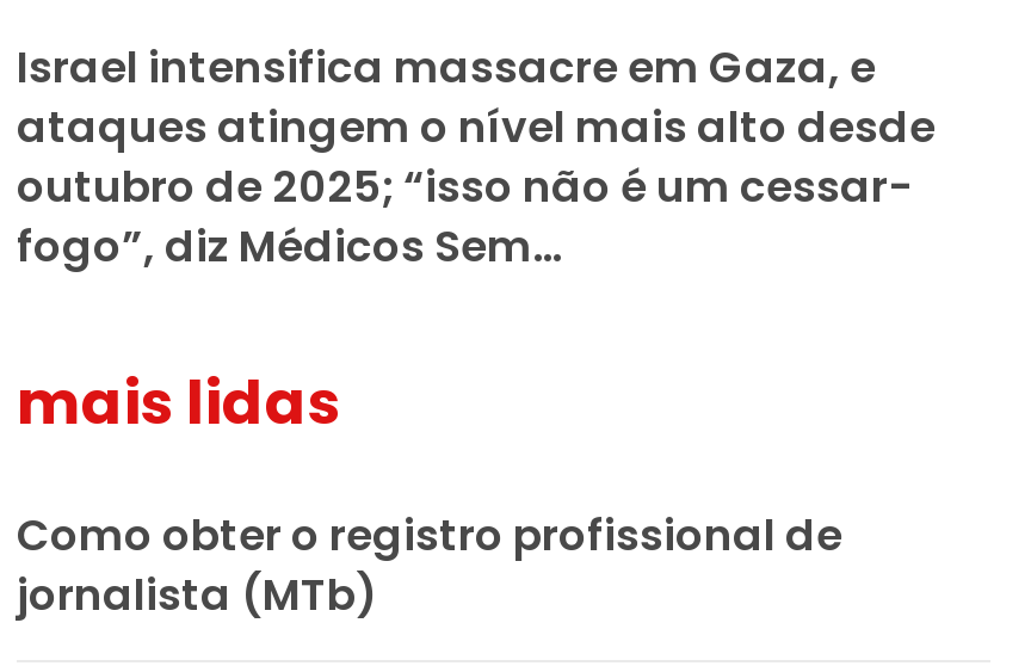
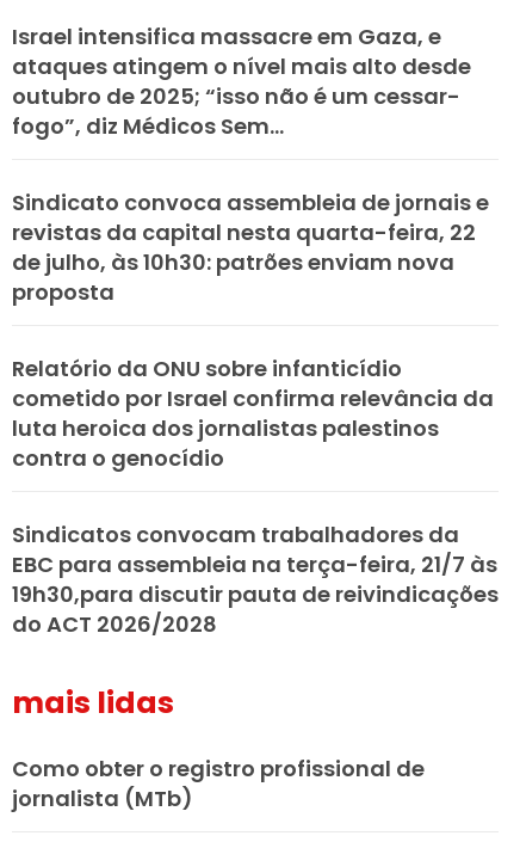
+ Sindicato convoca assembleia de jornais e
+ revistas da capital nesta quarta-feira, 22
+ de julho, às 10h30: patrões enviam nova
+ proposta
+ Relatório da ONU sobre infanticídio
+ cometido por Israel confirma relevância da
+ luta heroica dos jornalistas palestinos
+ contra o genocídio
+ Sindicatos convocam trabalhadores da
+ EBC para assembleia na terça-feira, 21/7 às
+ 19h30,para discutir pauta de reivindicações
+ do ACT 2026/2028
